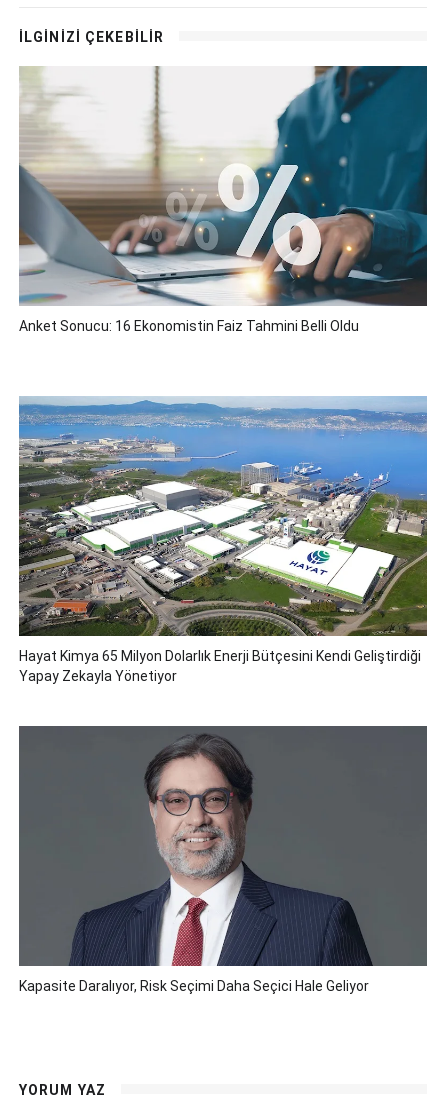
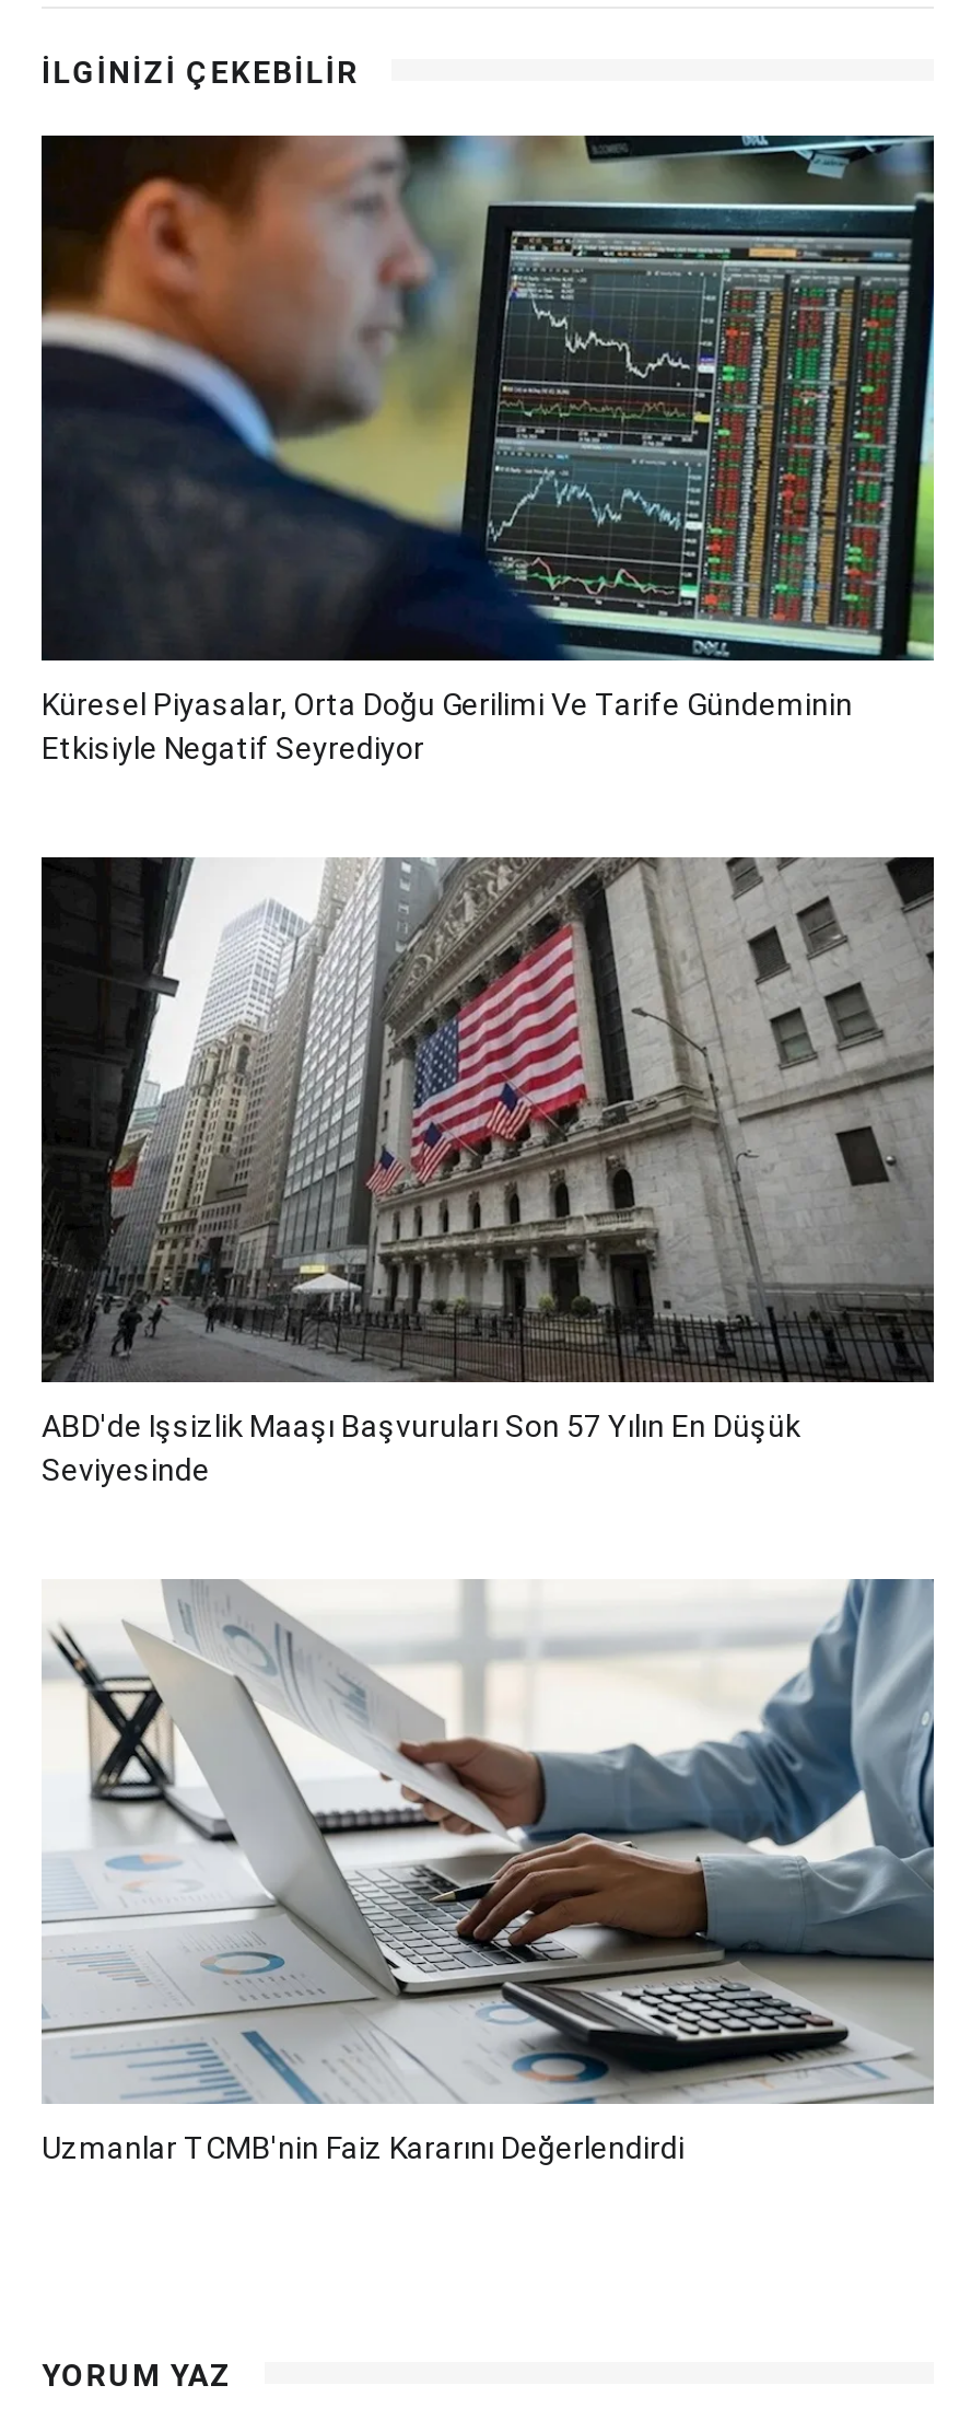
- [image]
- Anket Sonucu: 16 Ekonomistin Faiz Tahmini Belli Oldu
+ [image]
+ Küresel Piyasalar, Orta Doğu Gerilimi Ve Tarife Gündeminin
+ Etkisiyle Negatif Seyrediyor

- [image]
- Hayat Kimya 65 Milyon Dolarlık Enerji Bütçesini Kendi Geliştirdiği
- Yapay Zekayla Yönetiyor
+ [image]
+ ABD'de Işsizlik Maaşı Başvuruları Son 57 Yılın En Düşük
+ Seviyesinde

- [image]
- Kapasite Daralıyor, Risk Seçimi Daha Seçici Hale Geliyor
+ [image]
+ Uzmanlar TCMB'nin Faiz Kararını Değerlendirdi
